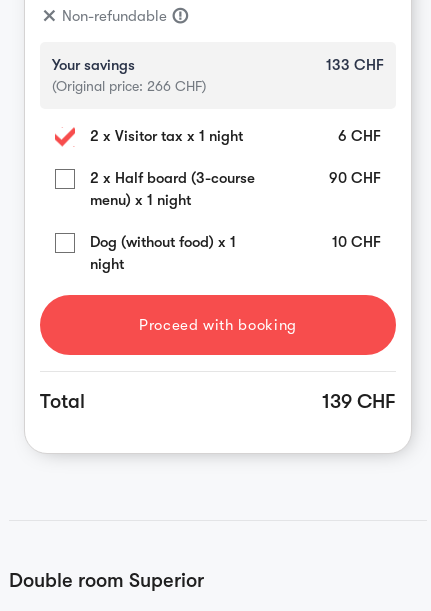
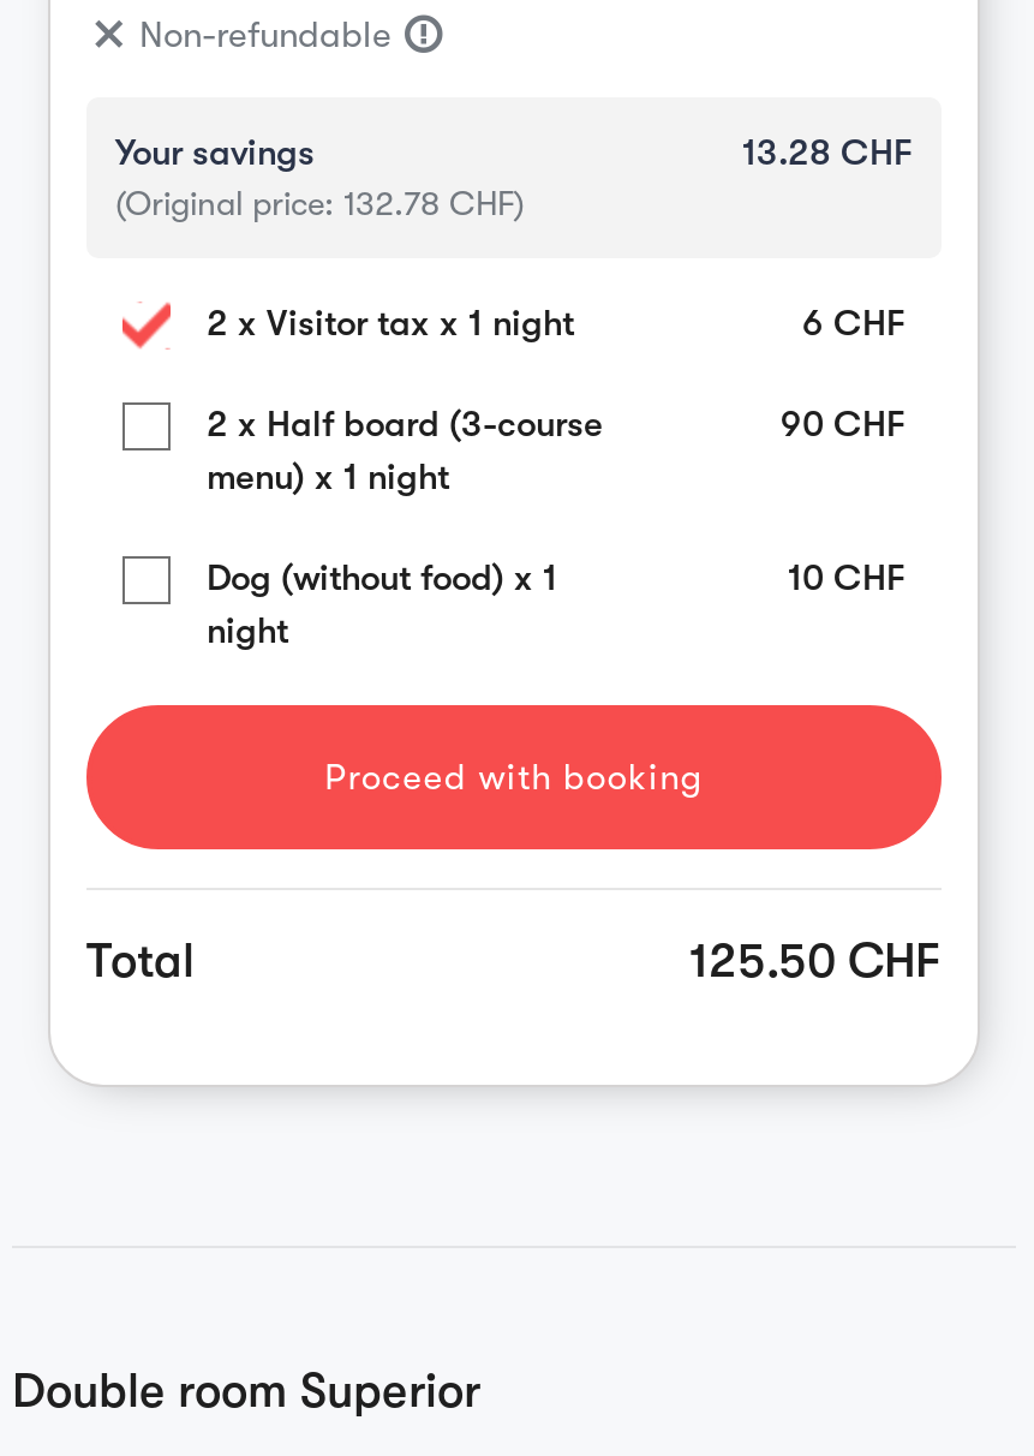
- 133 CHF
+ 13.28 CHF

- (Original price: 266 CHF)
+ (Original price: 132.78 CHF)

- 139 CHF
+ 125.50 CHF
